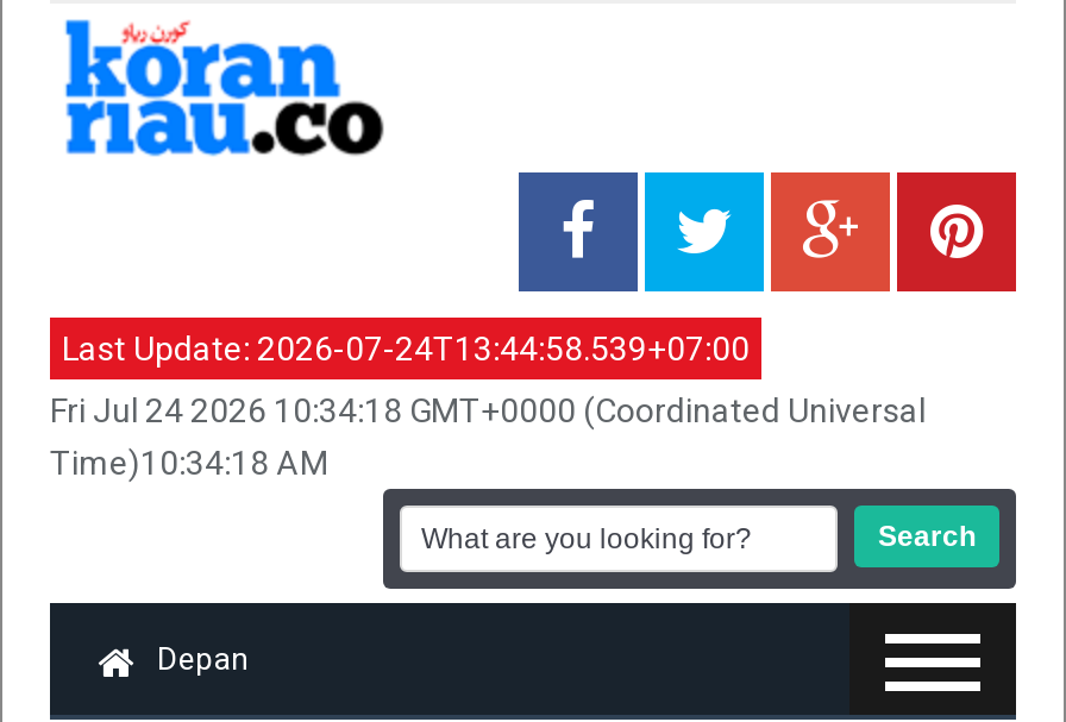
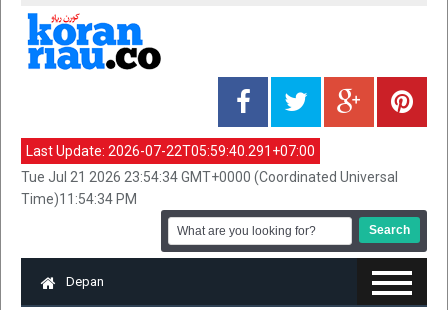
- Last Update: 2026-07-24T13:44:58.539+07:00
+ Last Update: 2026-07-22T05:59:40.291+07:00

- Fri Jul 24 2026 10:34:18 GMT+0000 (Coordinated Universal
- Time)10:34:18 AM
+ Tue Jul 21 2026 23:54:34 GMT+0000 (Coordinated Universal
+ Time)11:54:34 PM
